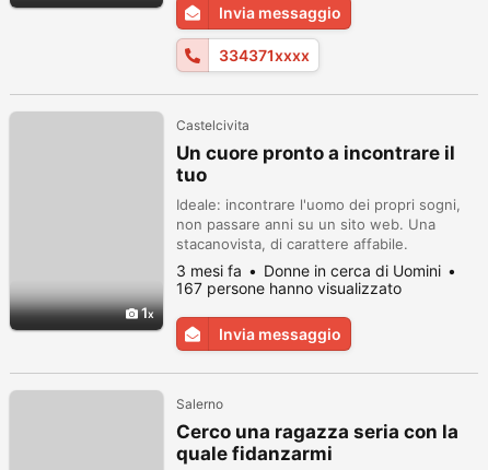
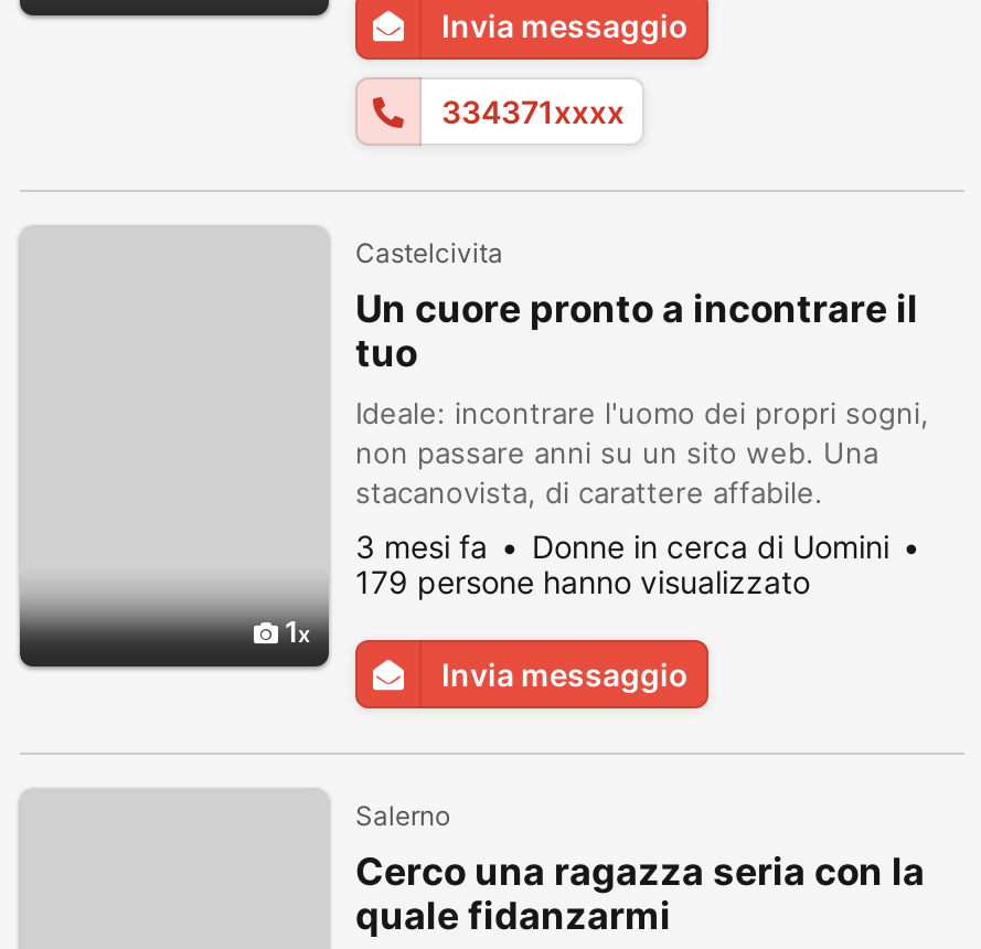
- 167 persone hanno visualizzato
+ 179 persone hanno visualizzato
